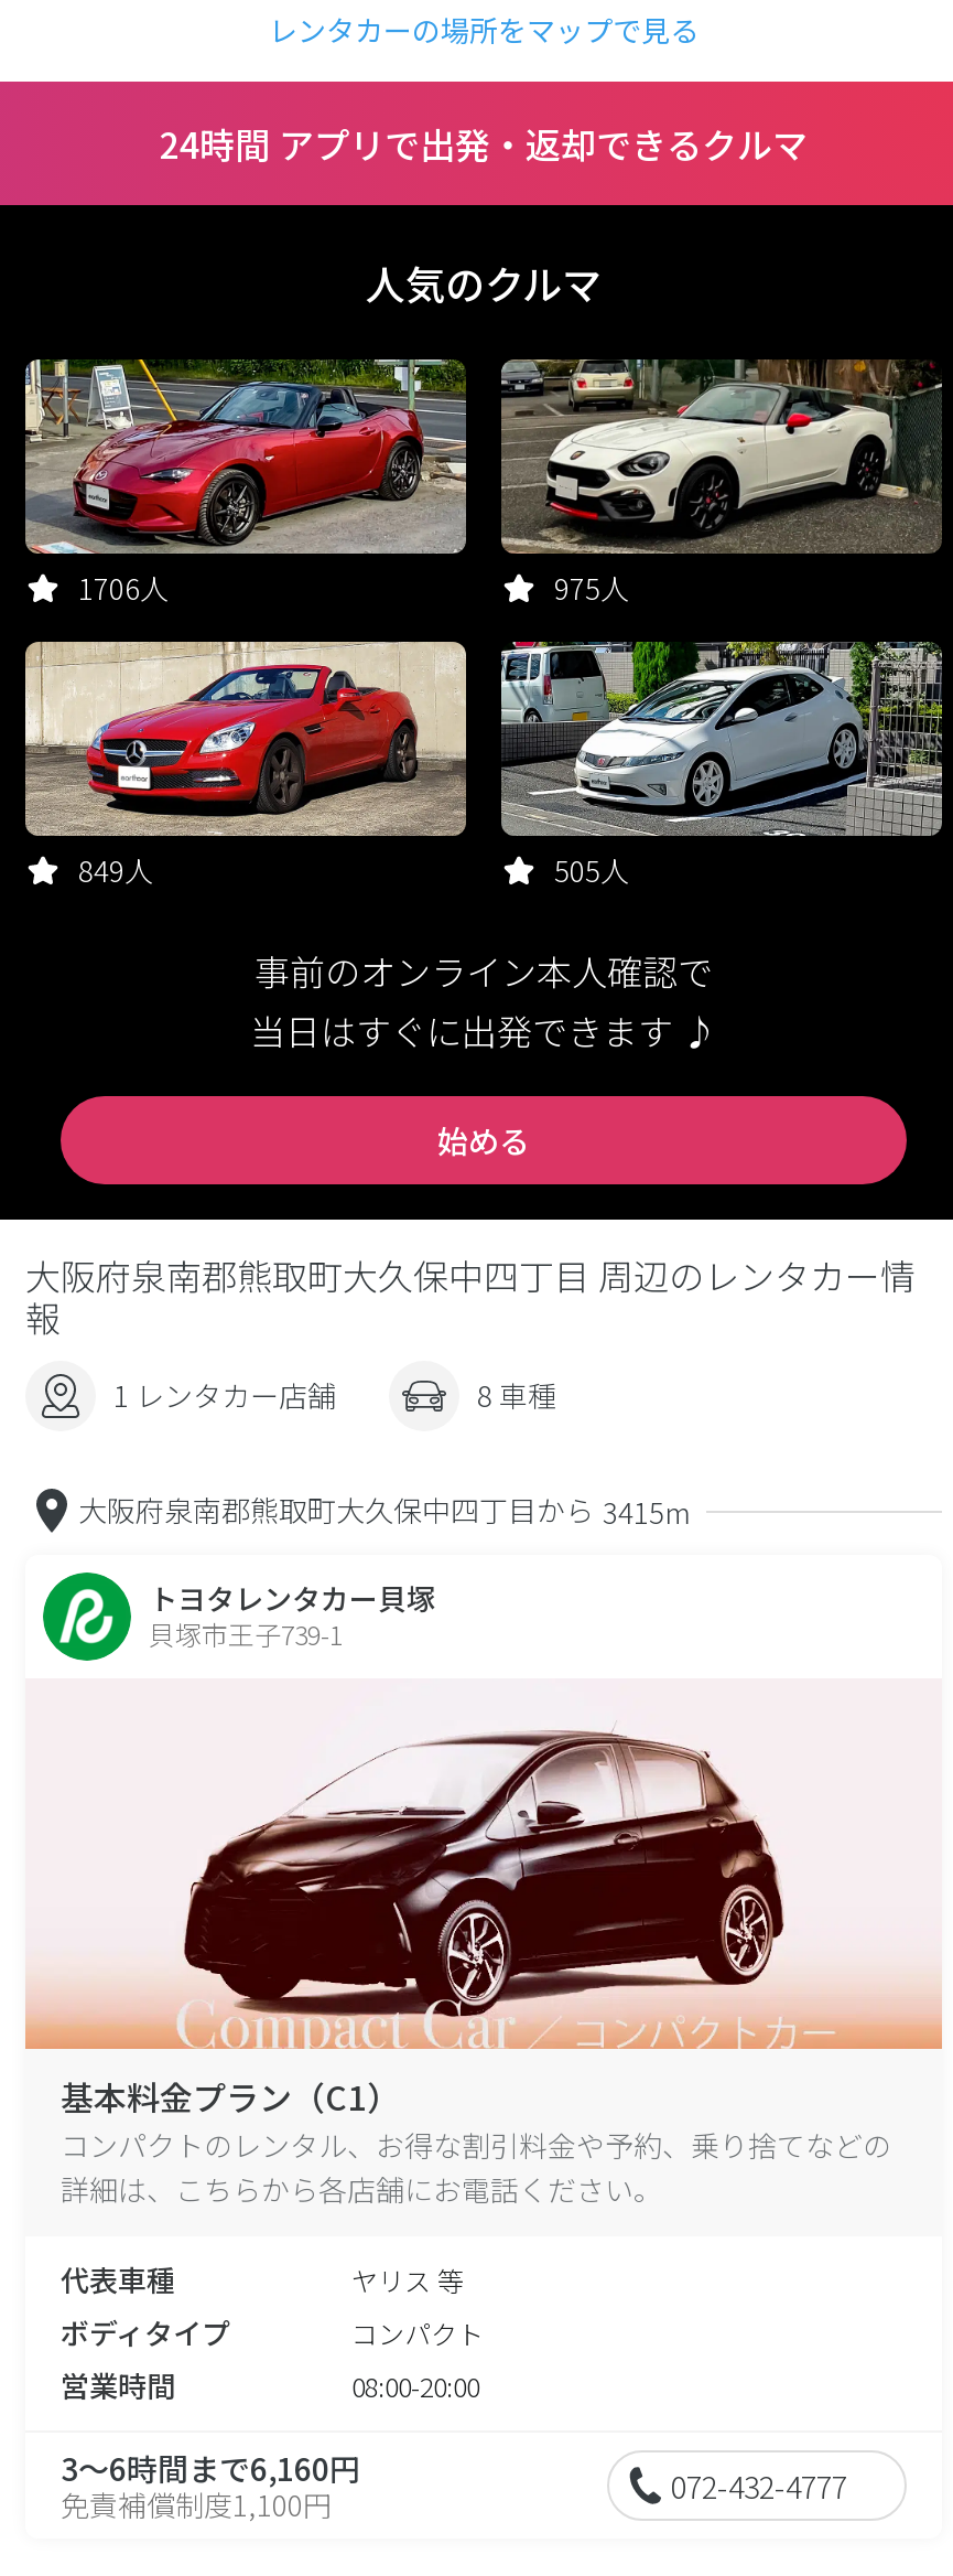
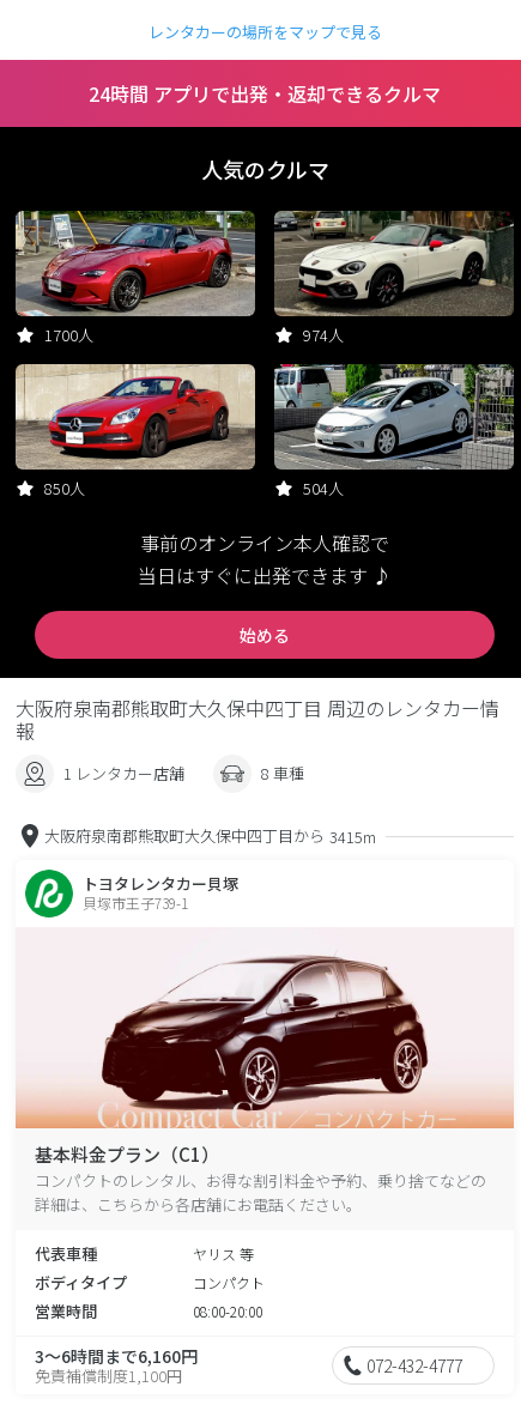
- 1706人
+ 1700人

- 975人
+ 974人

- 849人
+ 850人

- 505人
+ 504人
